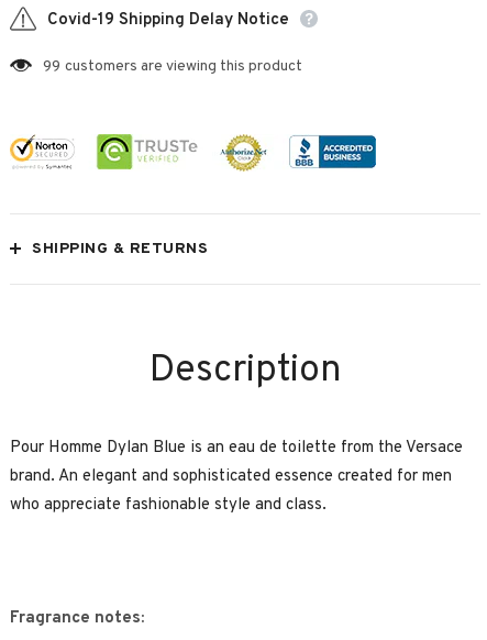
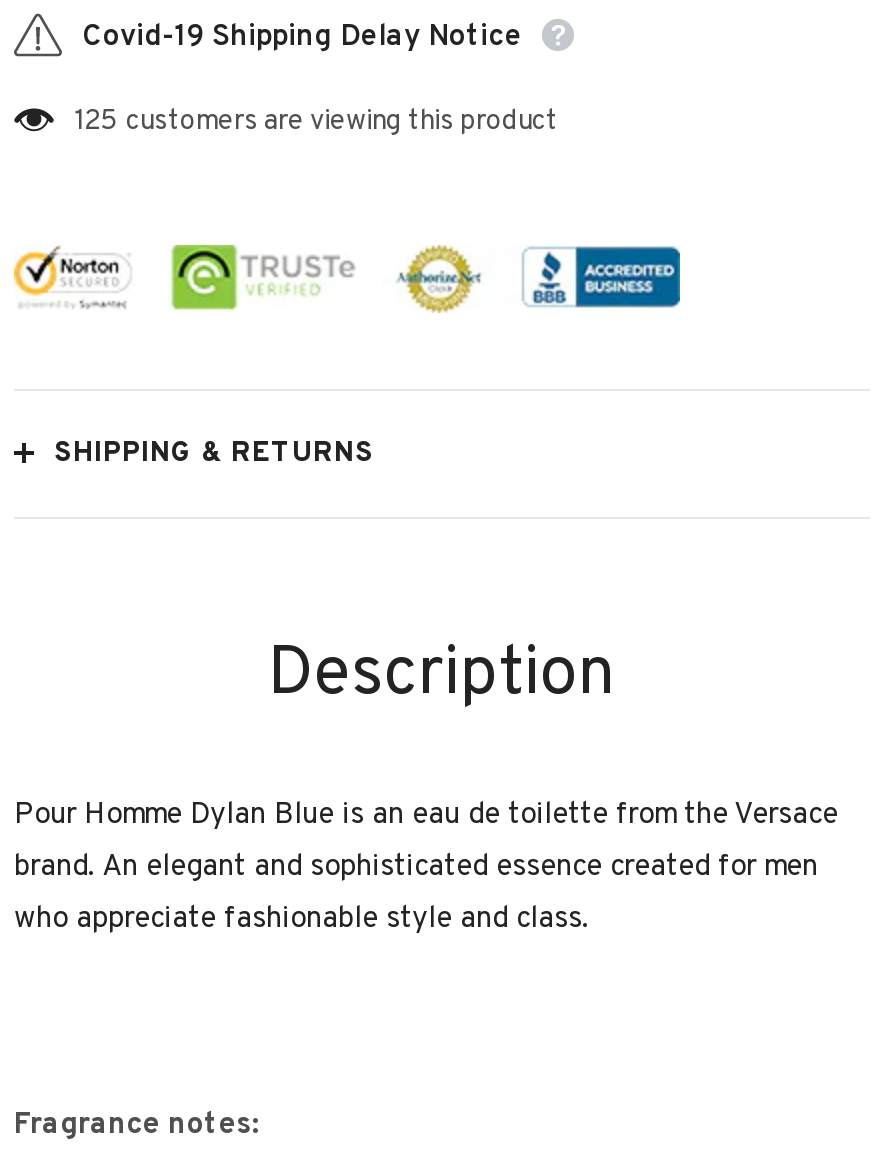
- 99 customers are viewing this product
+ 125 customers are viewing this product
